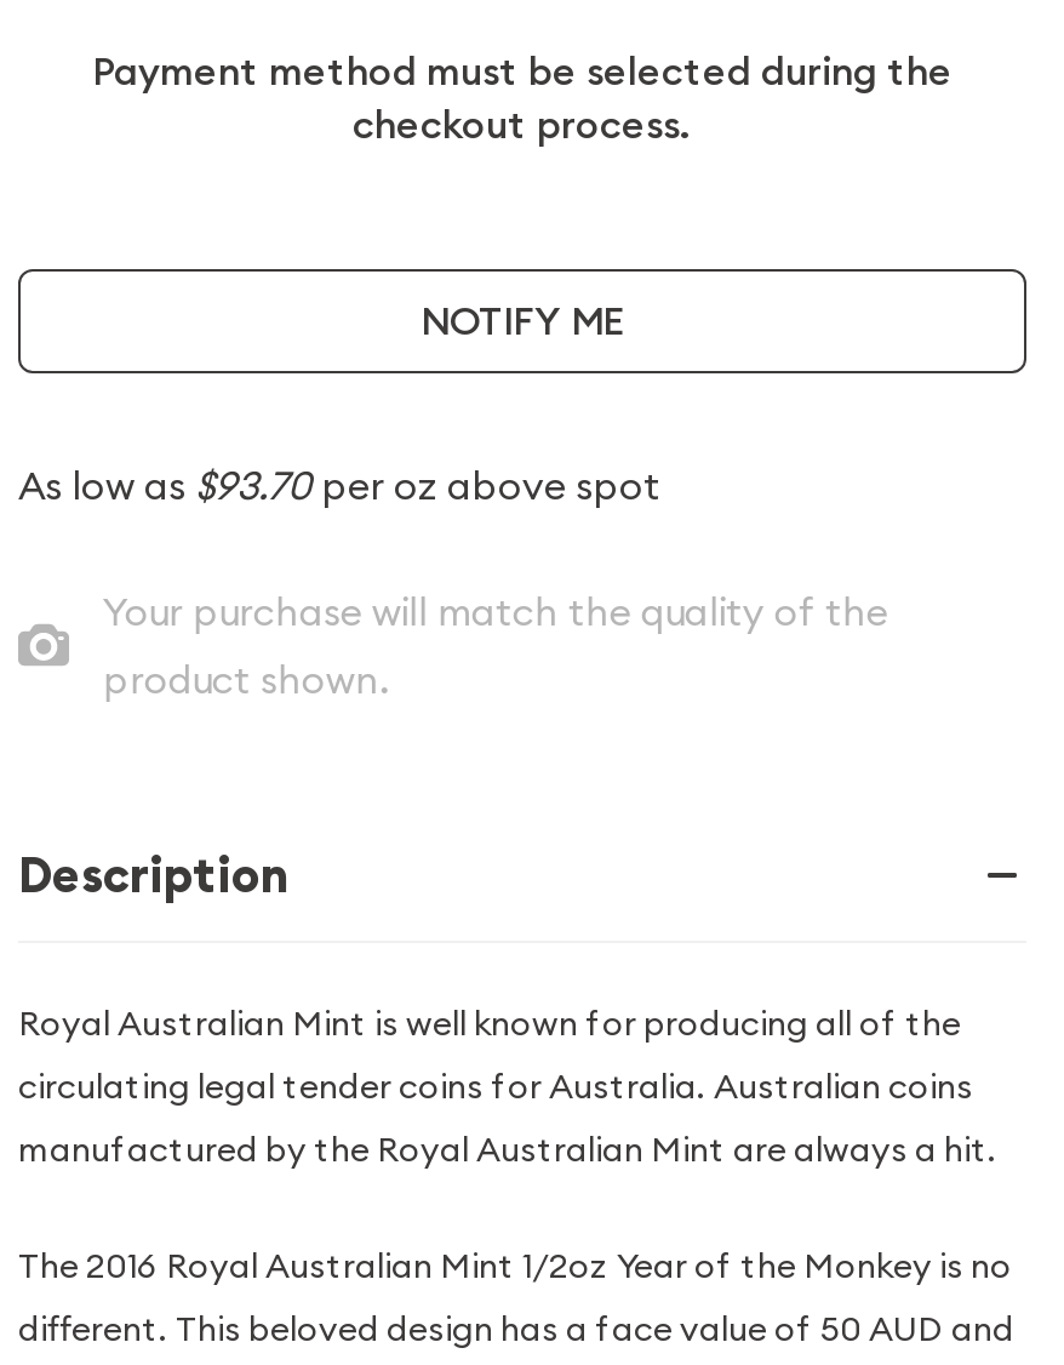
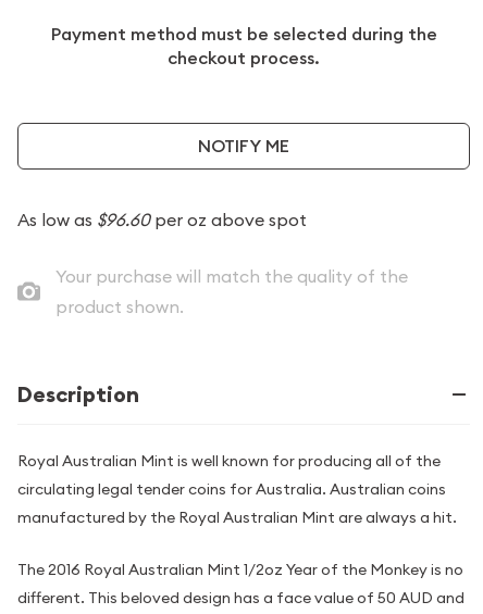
- As low as $93.70 per oz above spot
+ As low as $96.60 per oz above spot
